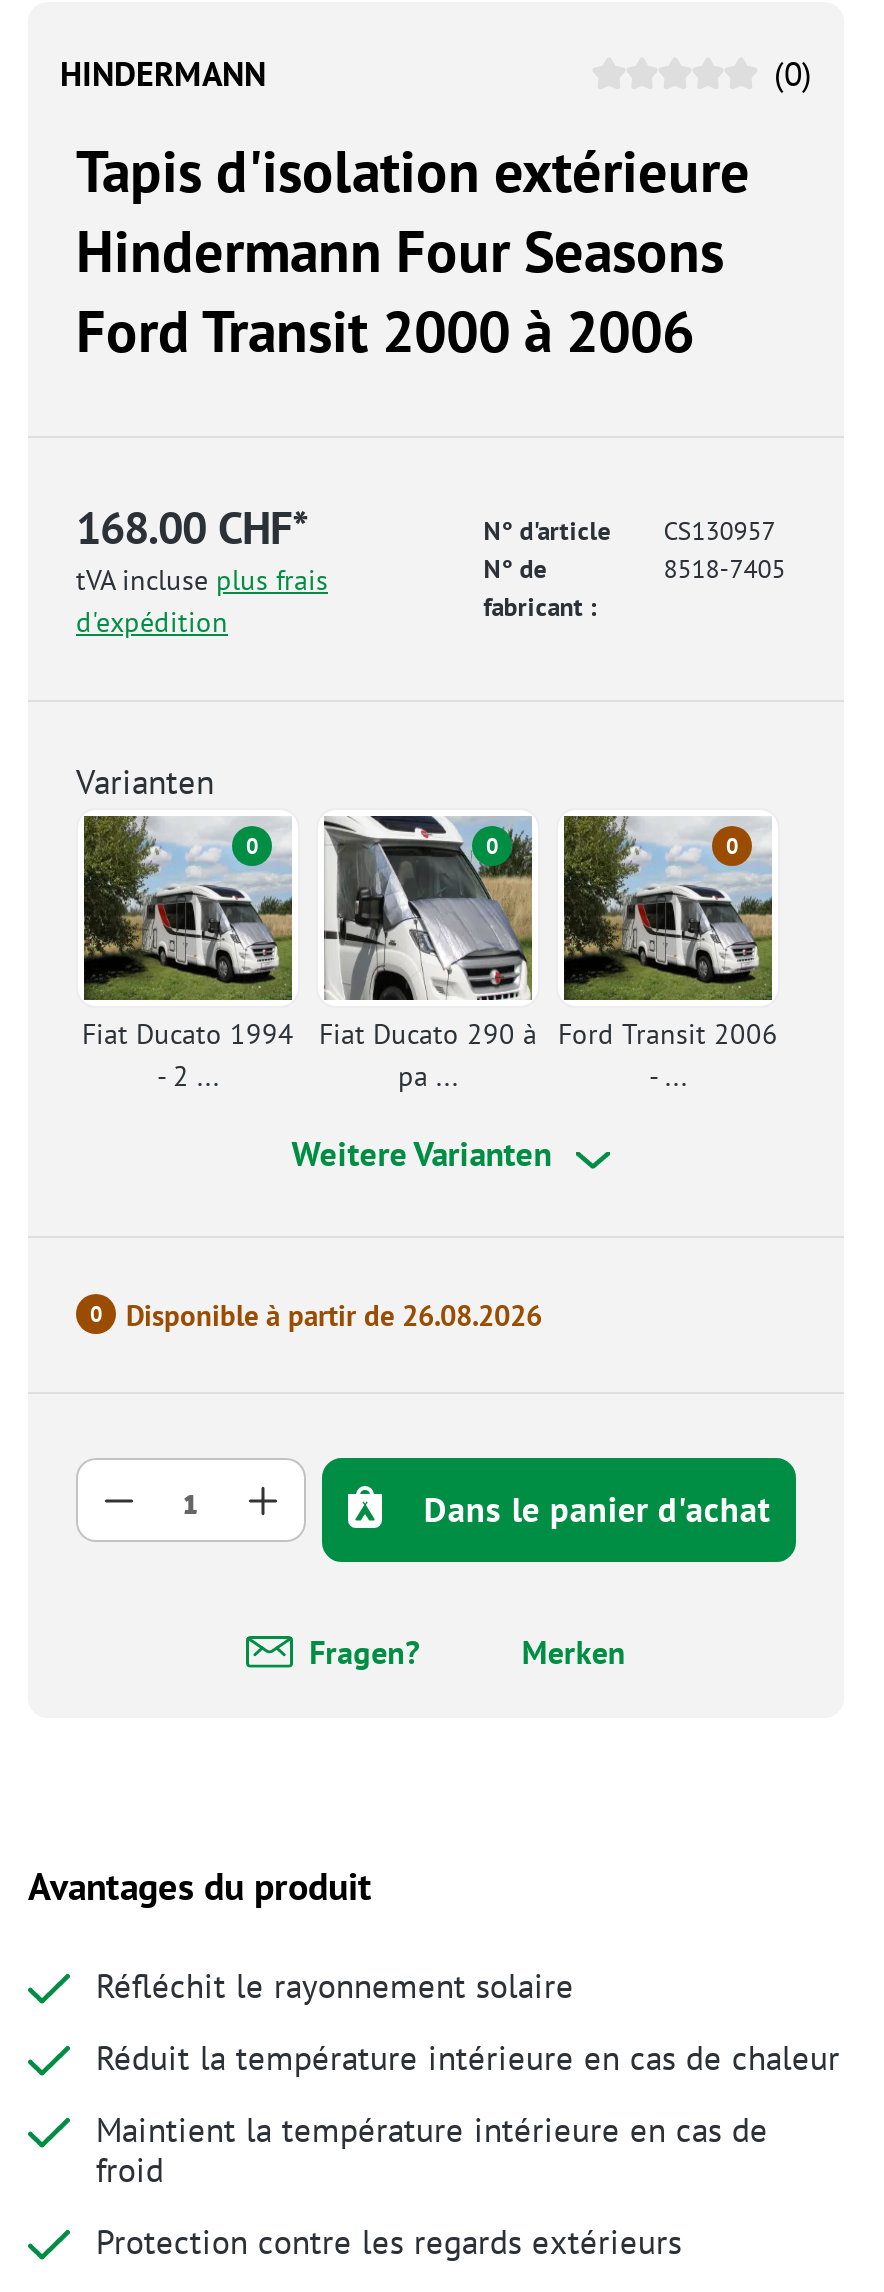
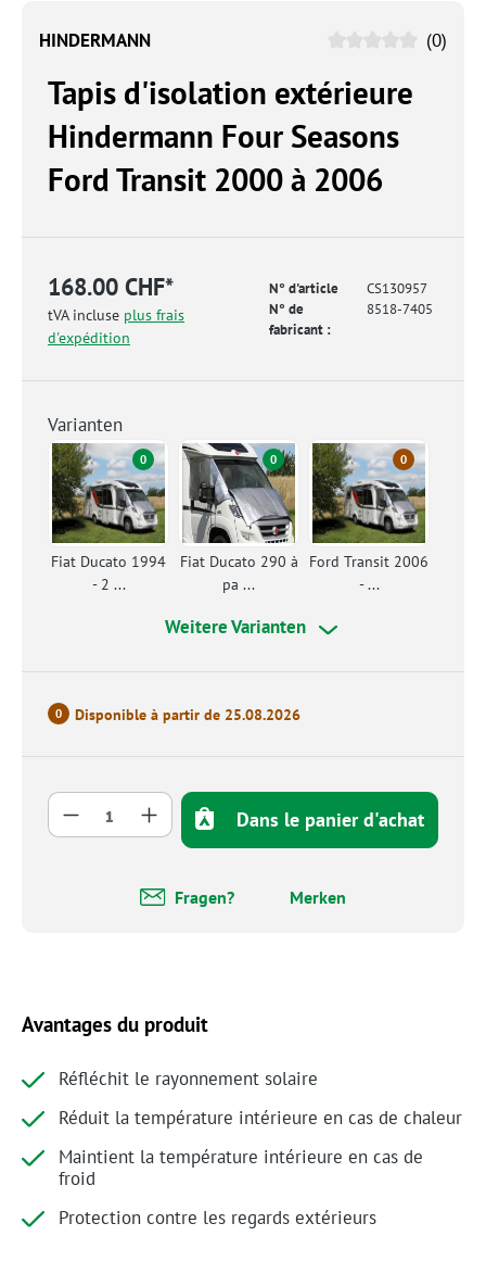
- Disponible à partir de 26.08.2026
+ Disponible à partir de 25.08.2026
